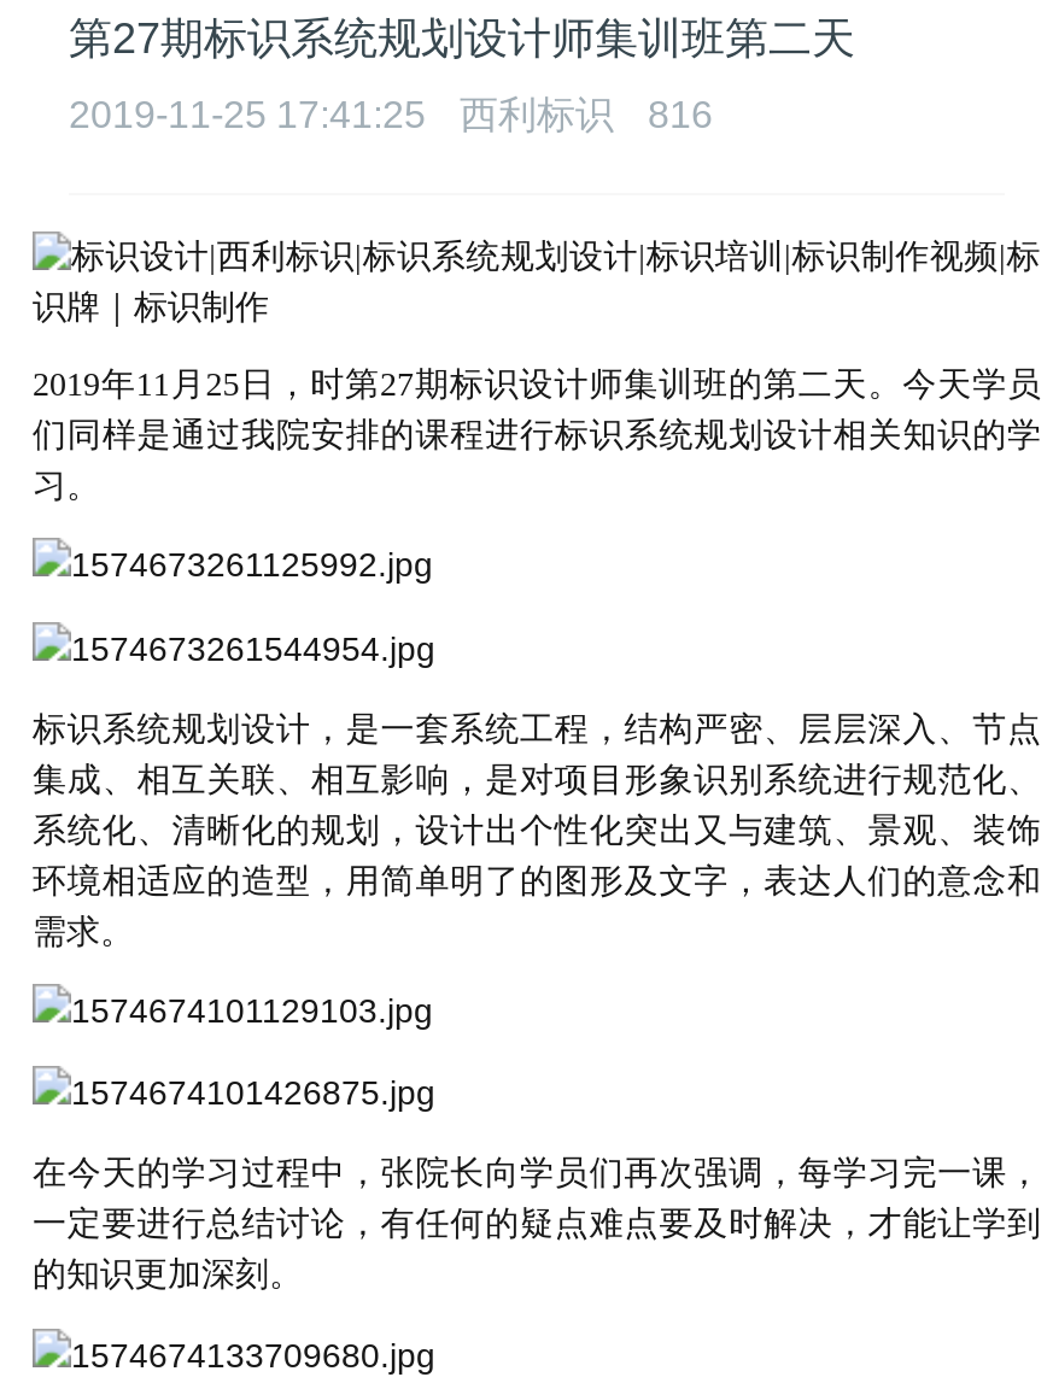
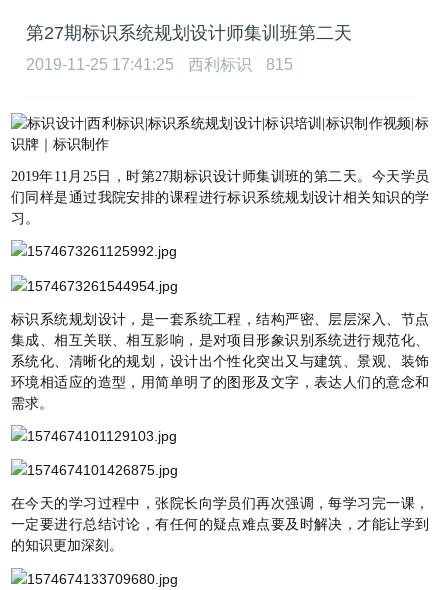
- 2019-11-25 17:41:25 西利标识 816
+ 2019-11-25 17:41:25 西利标识 815
